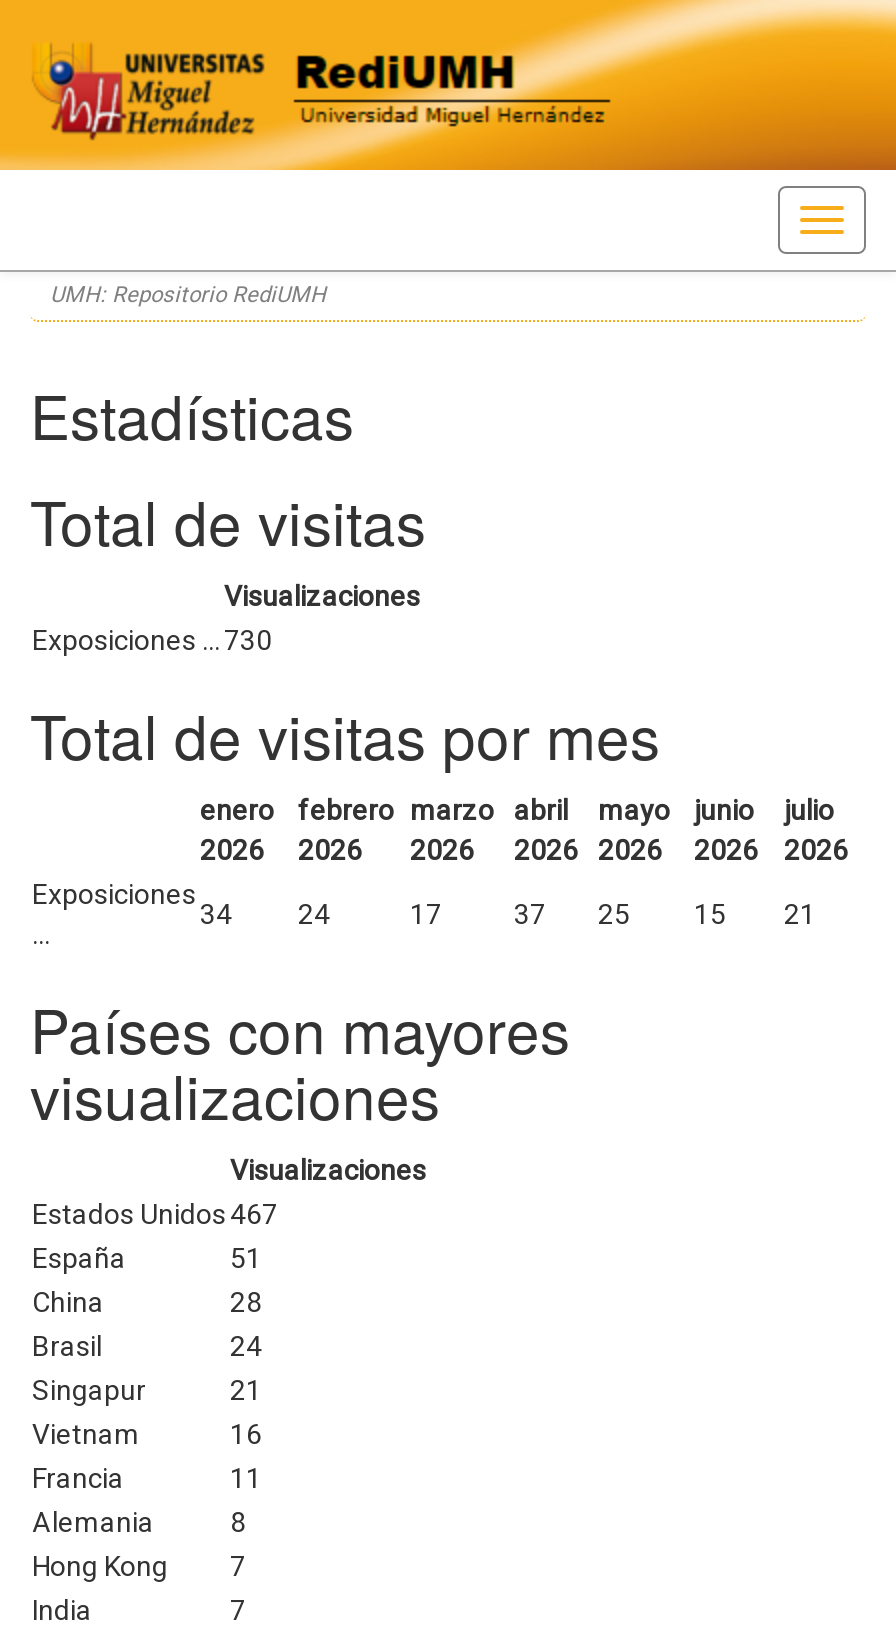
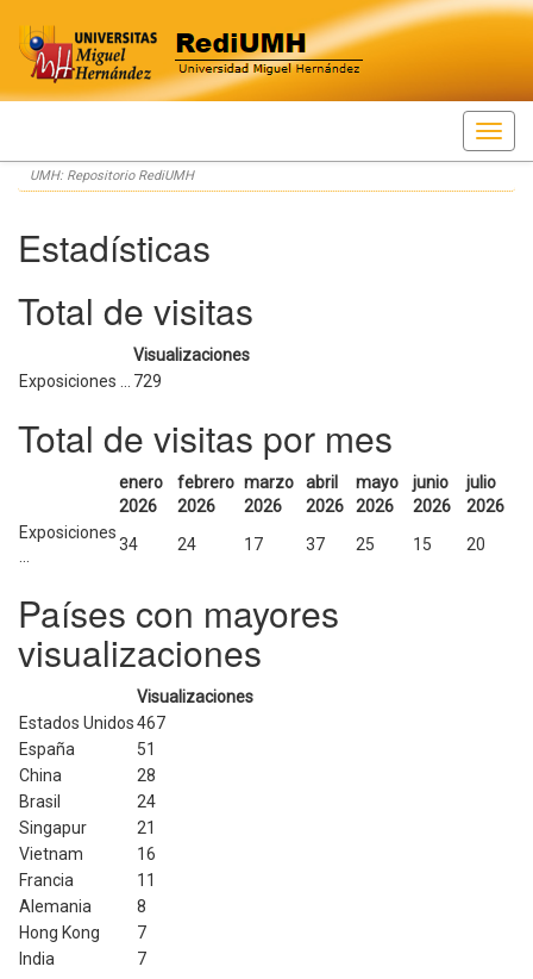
- Exposiciones ... 730
+ Exposiciones ... 729

- 37 25 15 21
+ 37 25 15 20
